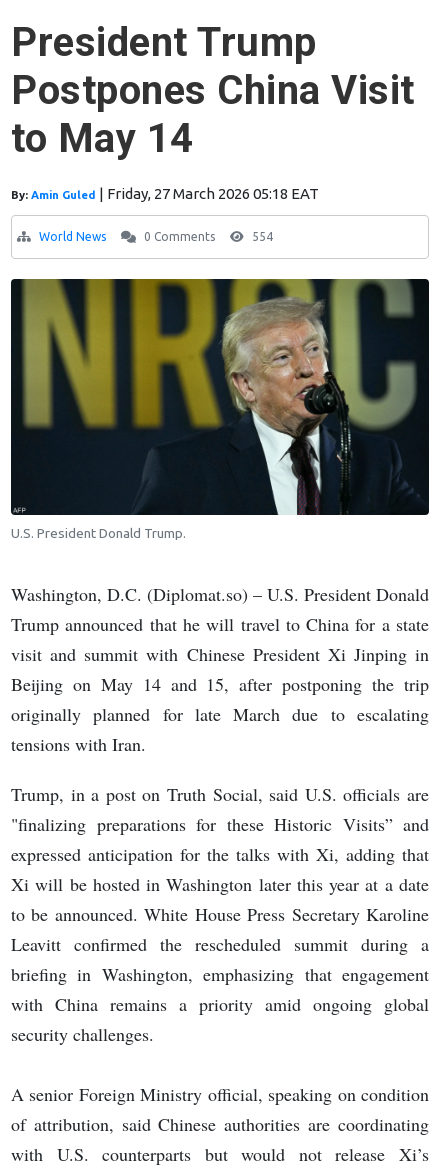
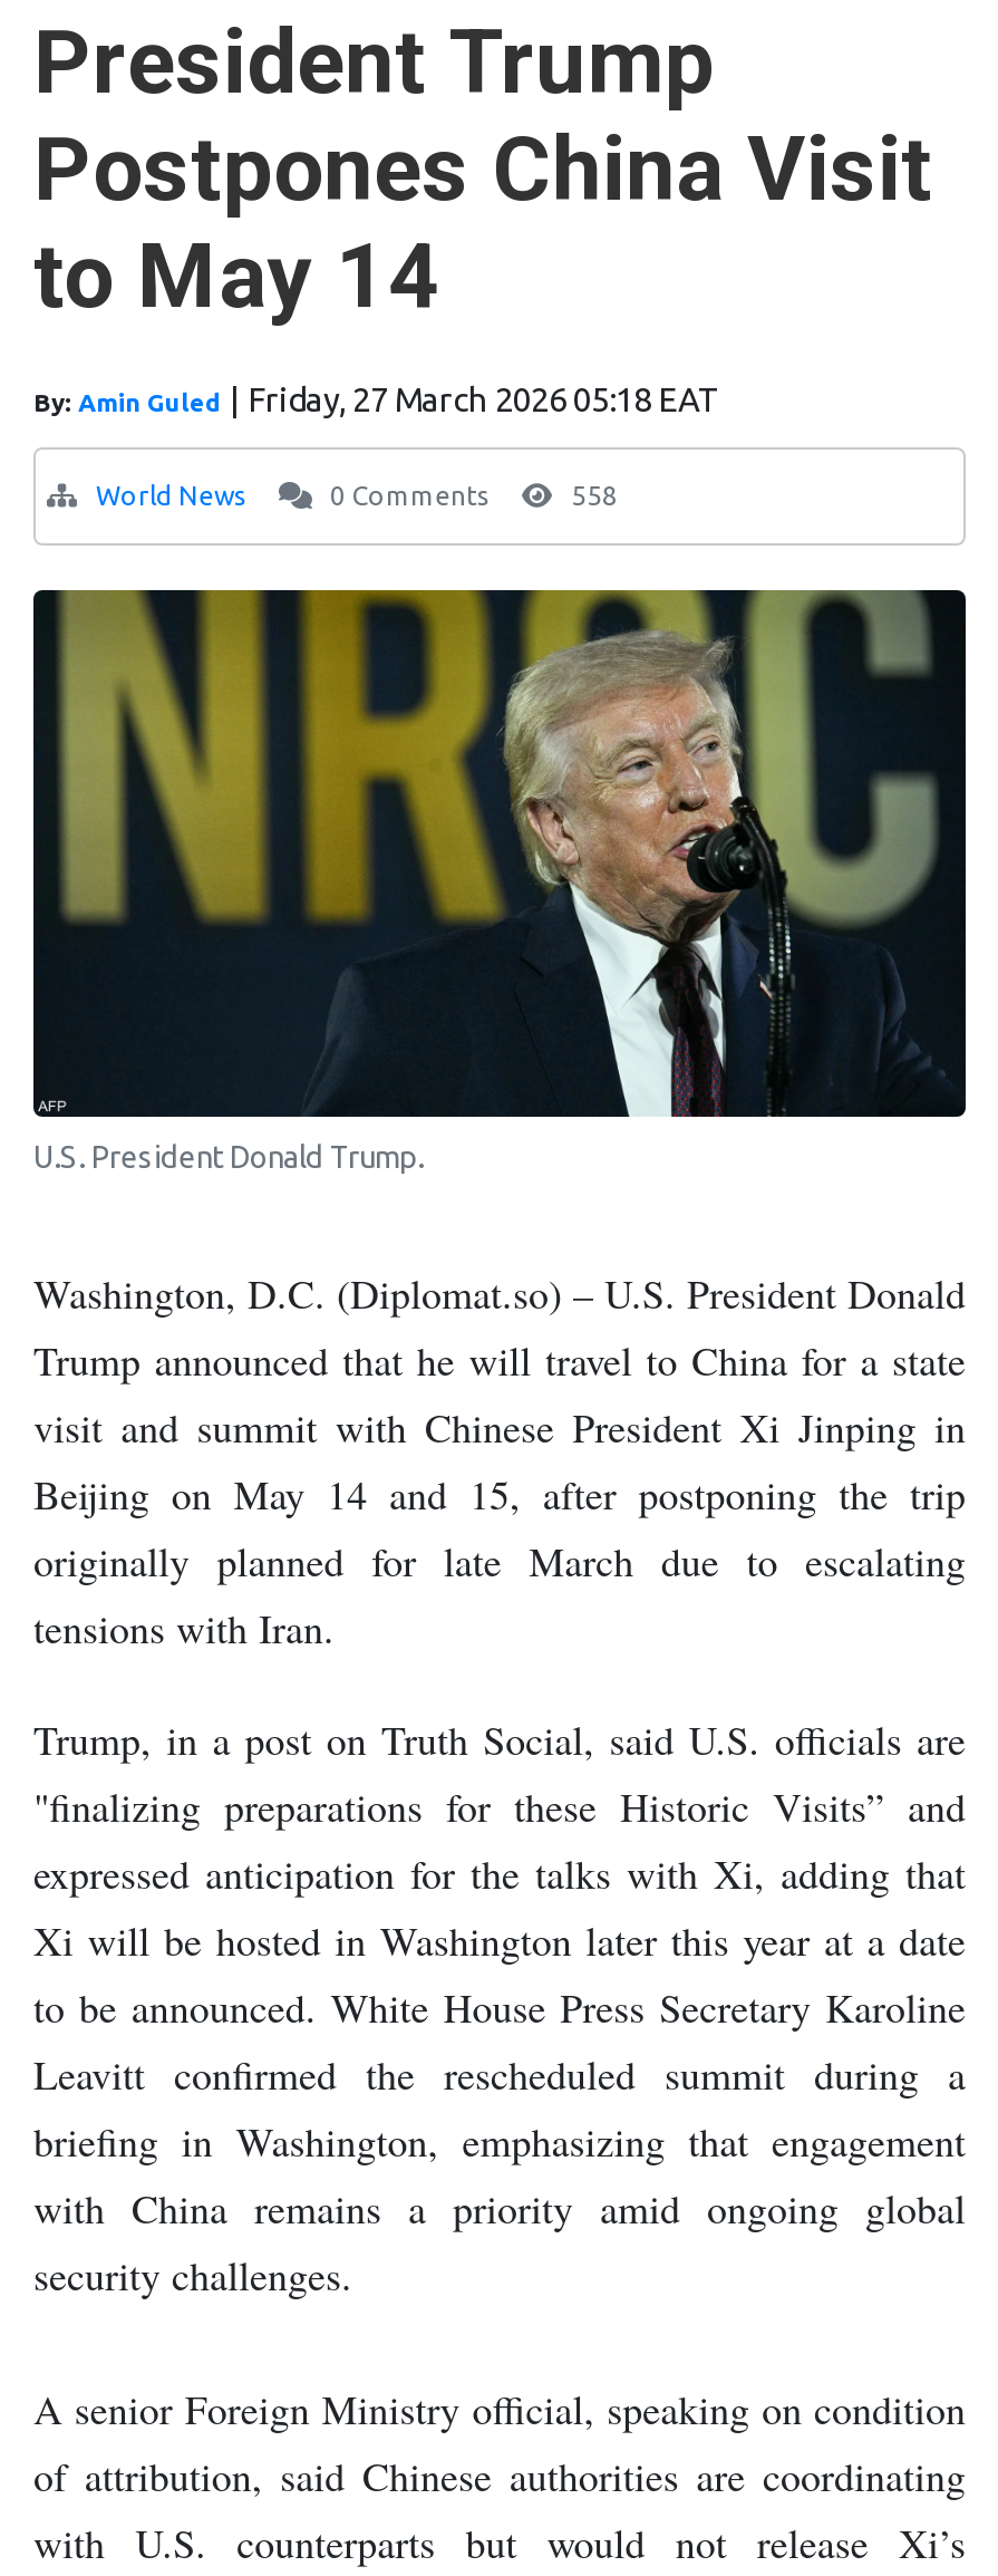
- 554
+ 558
